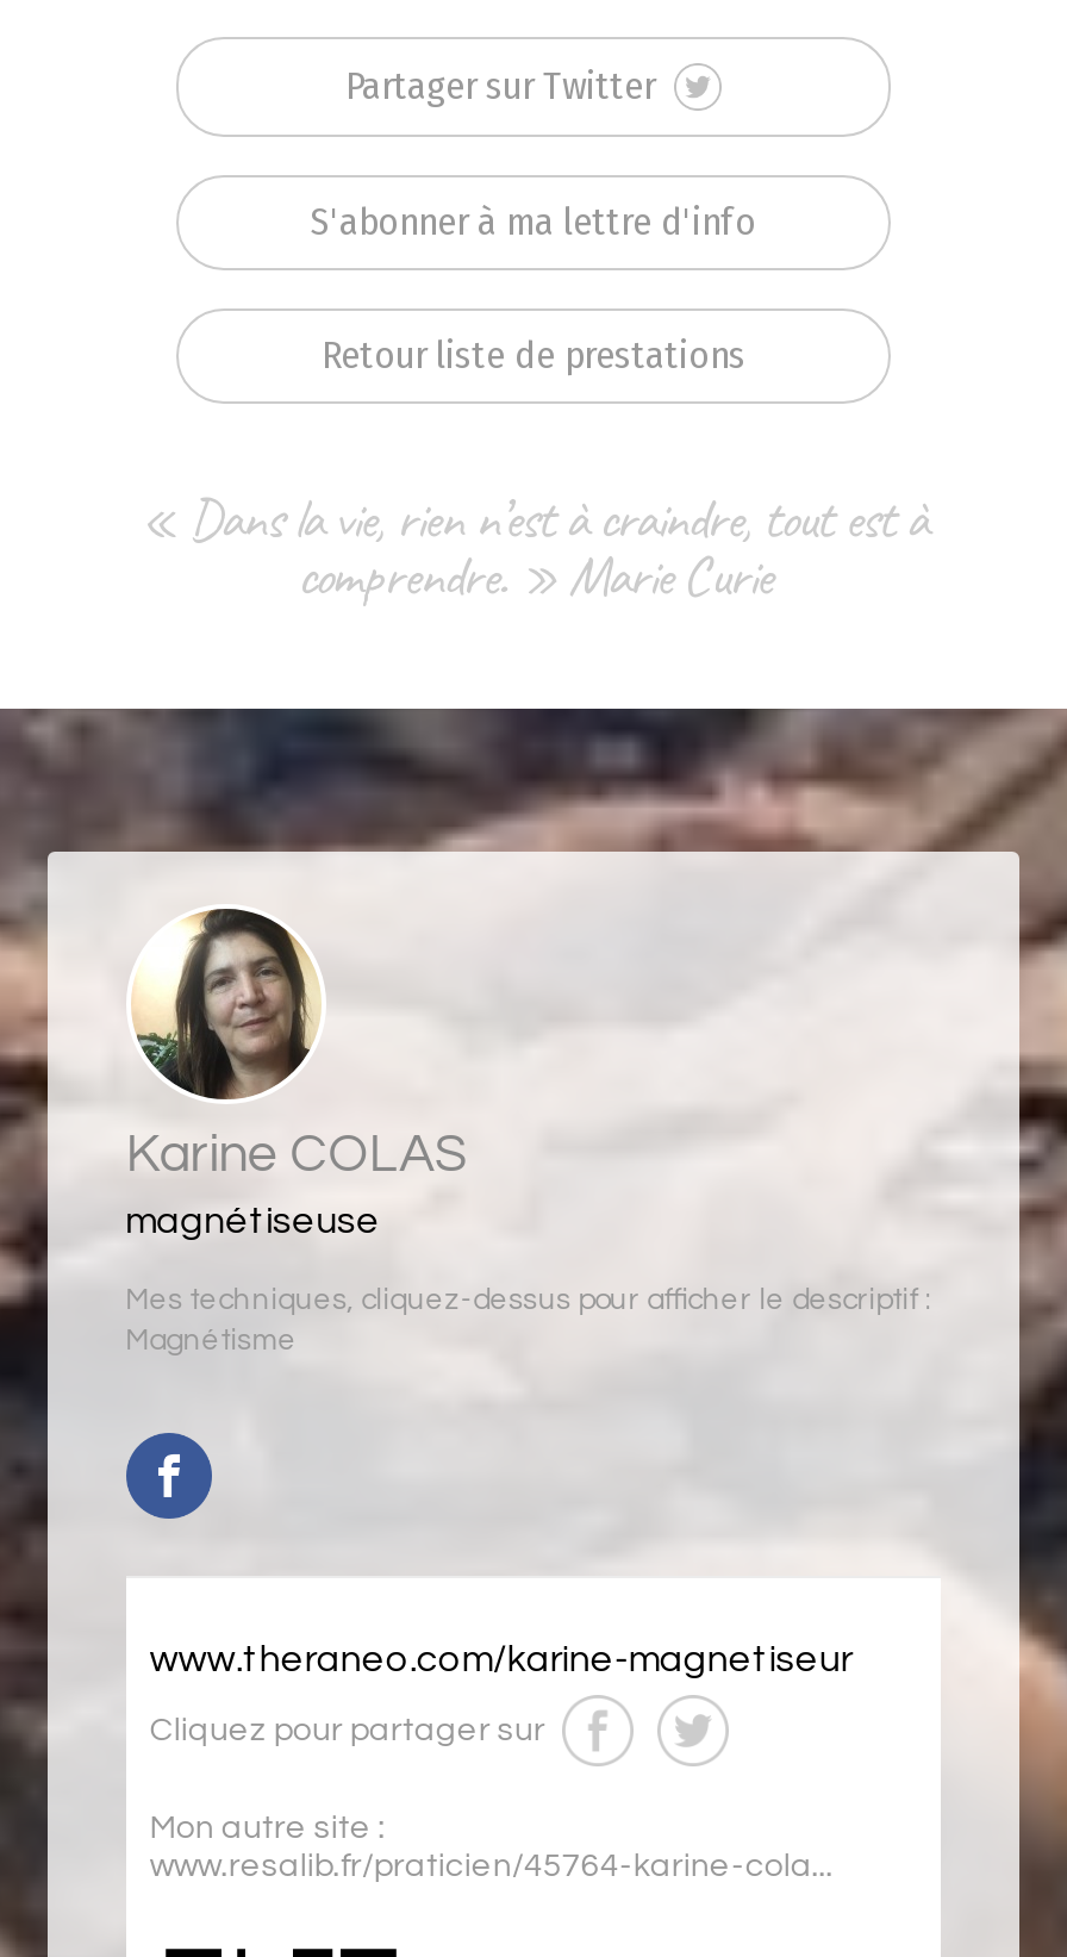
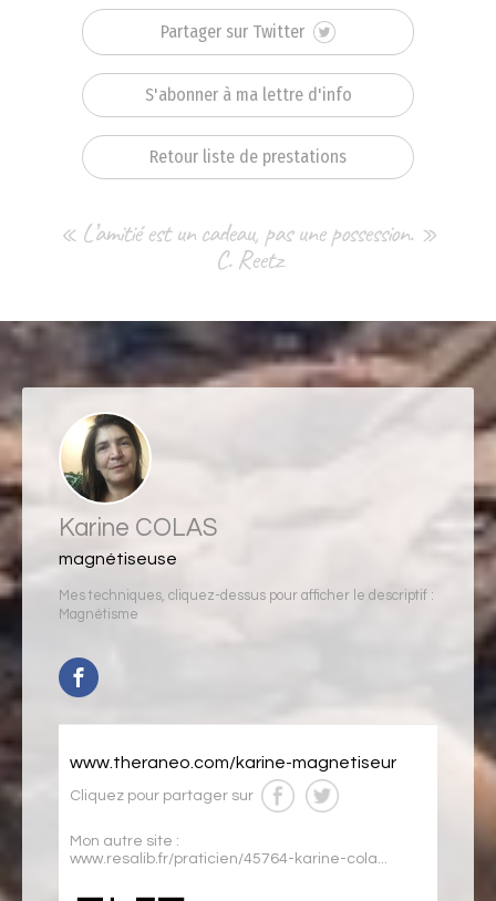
- « Dans la vie, rien n’est à craindre, tout est à
- comprendre. » Marie Curie
+ « L’amitié est un cadeau, pas une possession. »
+ C. Reetz
